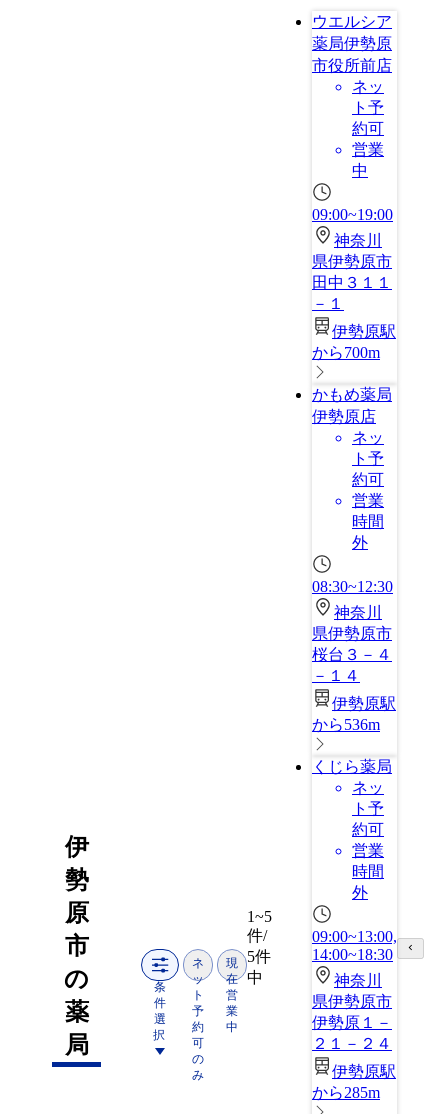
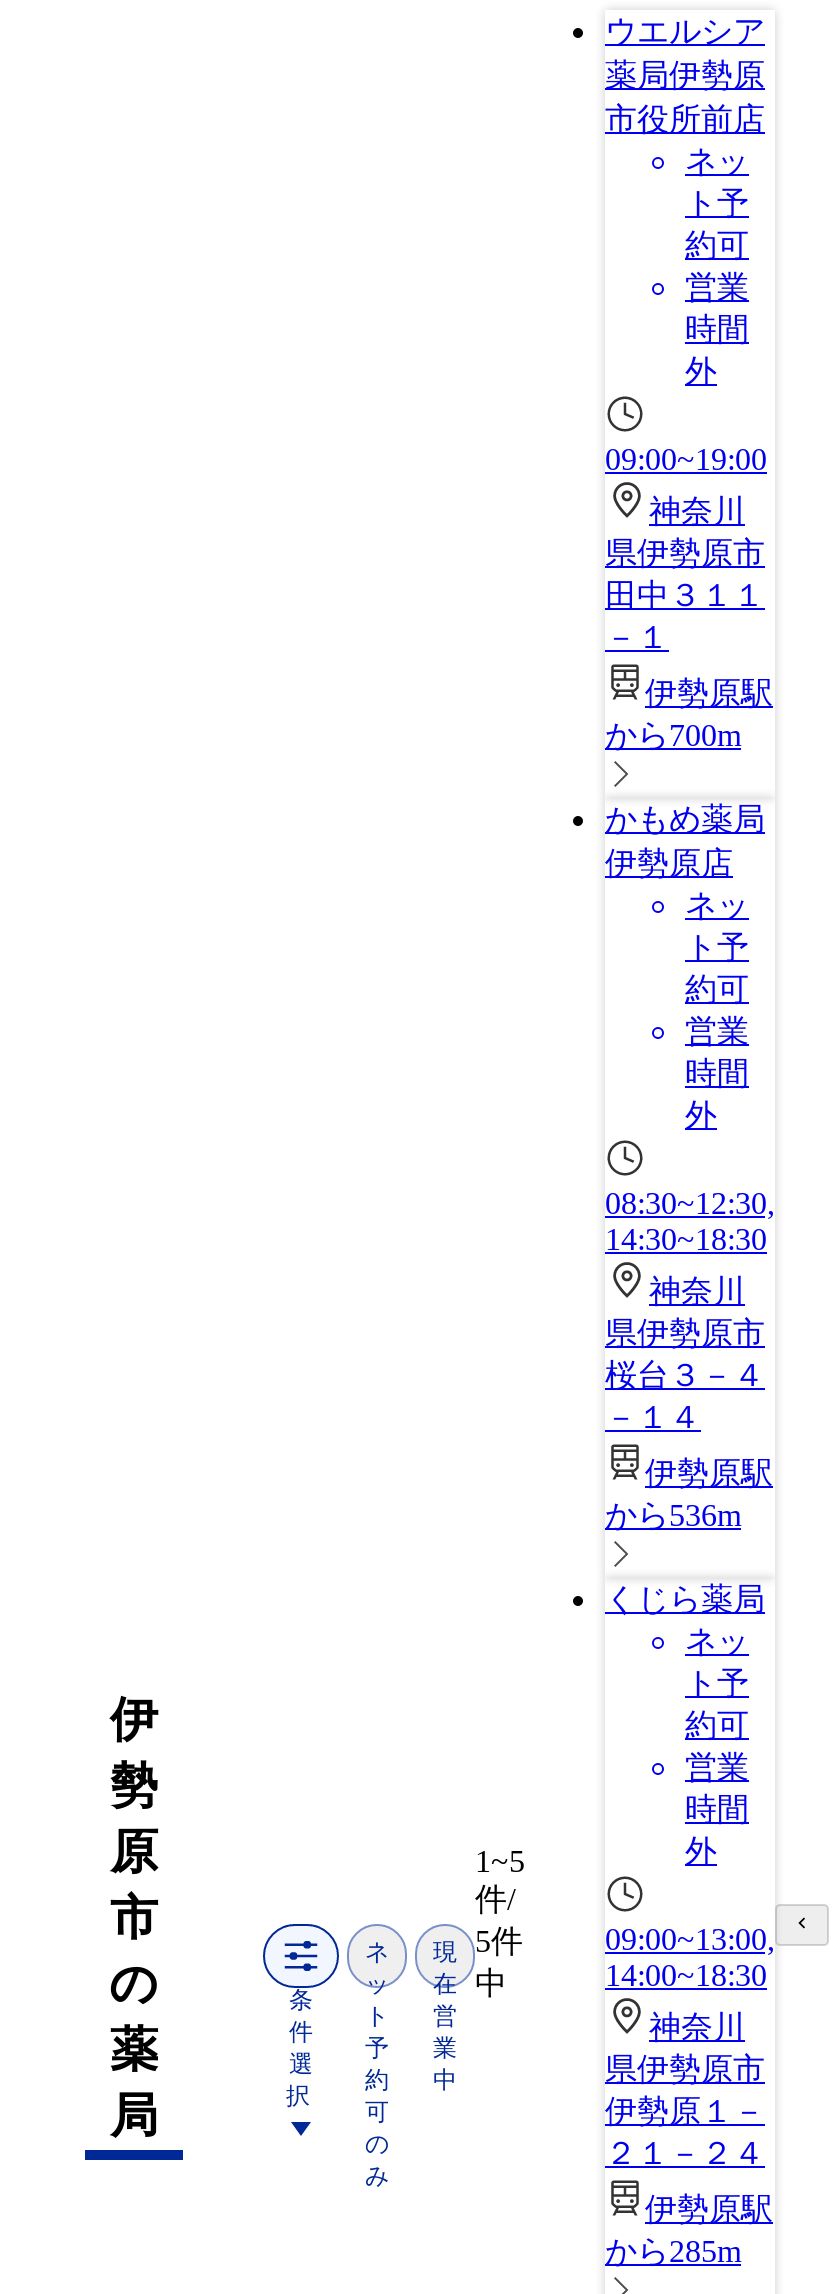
- 中
+ 時間
+ 外

- 08:30~12:30
+ 08:30~12:30,
+ 14:30~18:30
